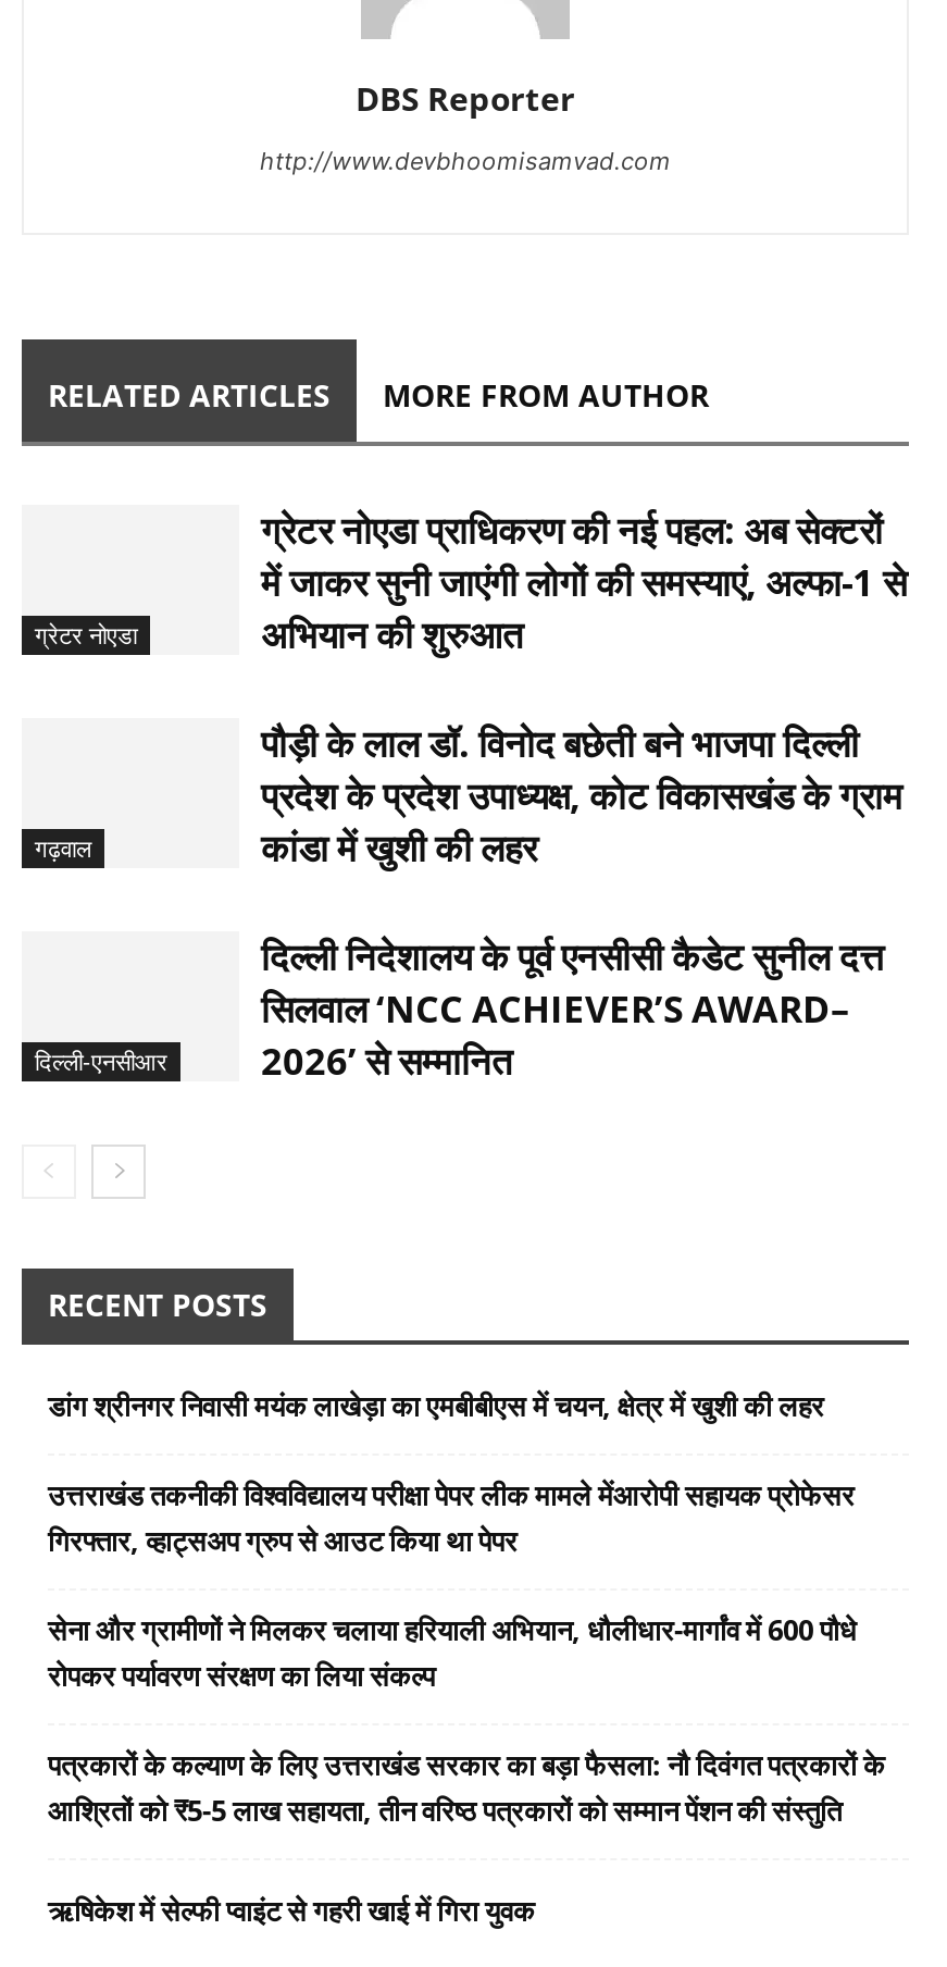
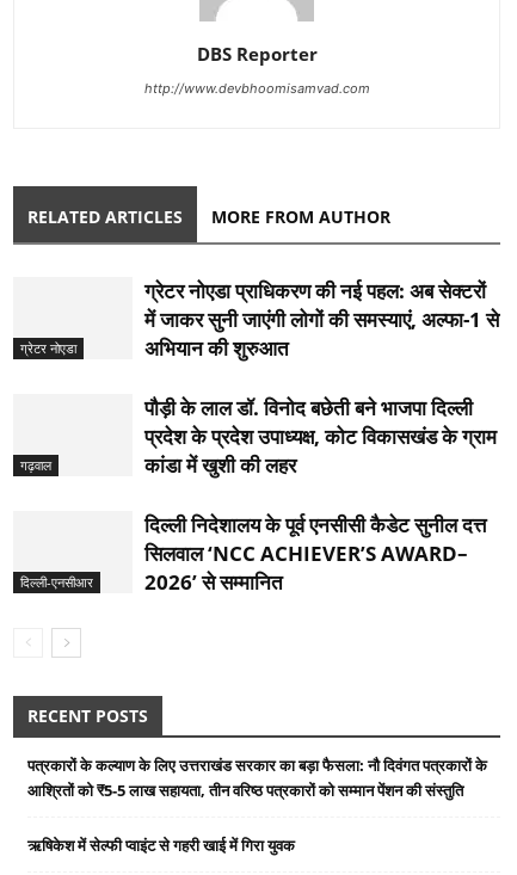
- डांग श्रीनगर निवासी मयंक लाखेड़ा का एमबीबीएस में चयन, क्षेत्र में खुशी की लहर
- उत्तराखंड तकनीकी विश्वविद्यालय परीक्षा पेपर लीक मामले मेंआरोपी सहायक प्रोफेसर
- गिरफ्तार, व्हाट्सअप ग्रुप से आउट किया था पेपर
- सेना और ग्रामीणों ने मिलकर चलाया हरियाली अभियान, धौलीधार-मार्गांव में 600 पौधे
- रोपकर पर्यावरण संरक्षण का लिया संकल्प
